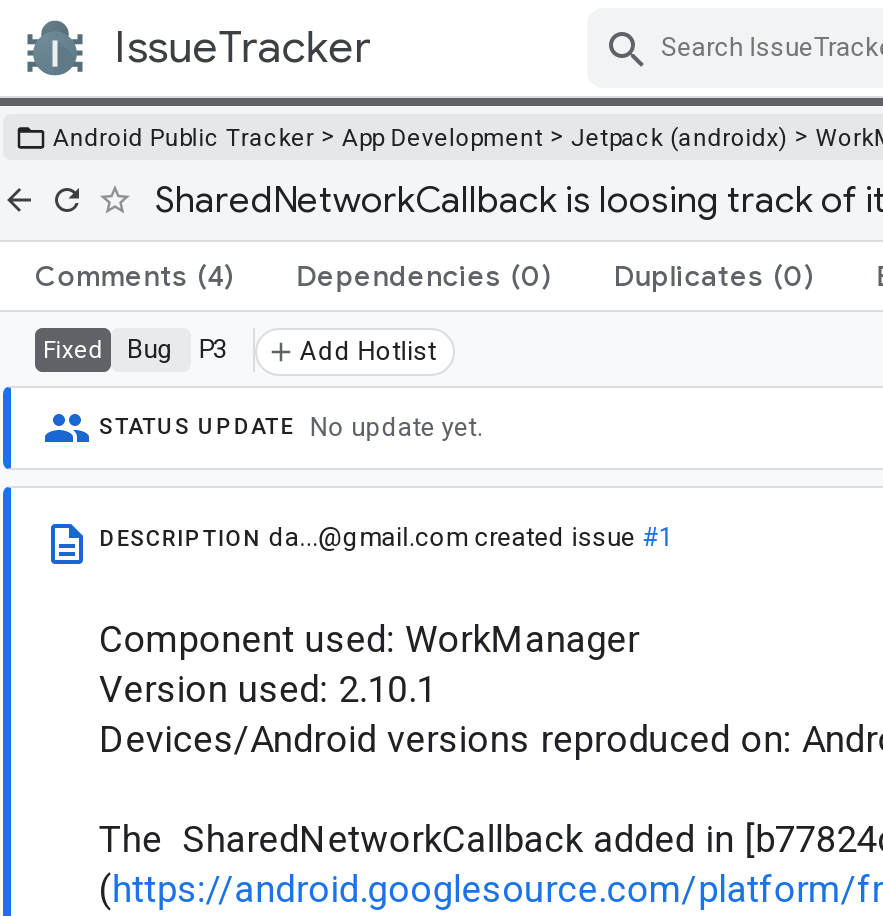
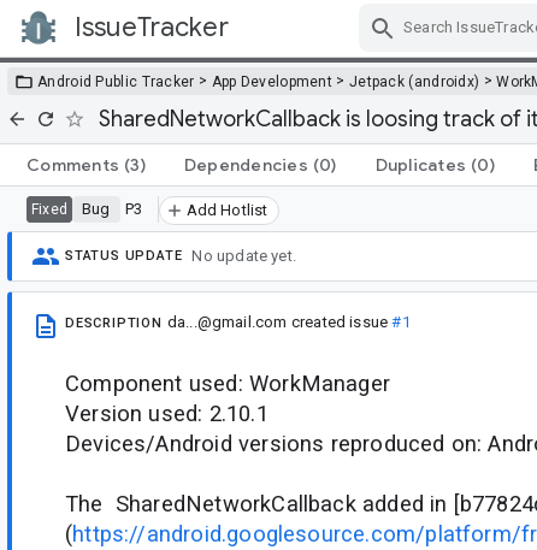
- Comments (4)
+ Comments (3)
